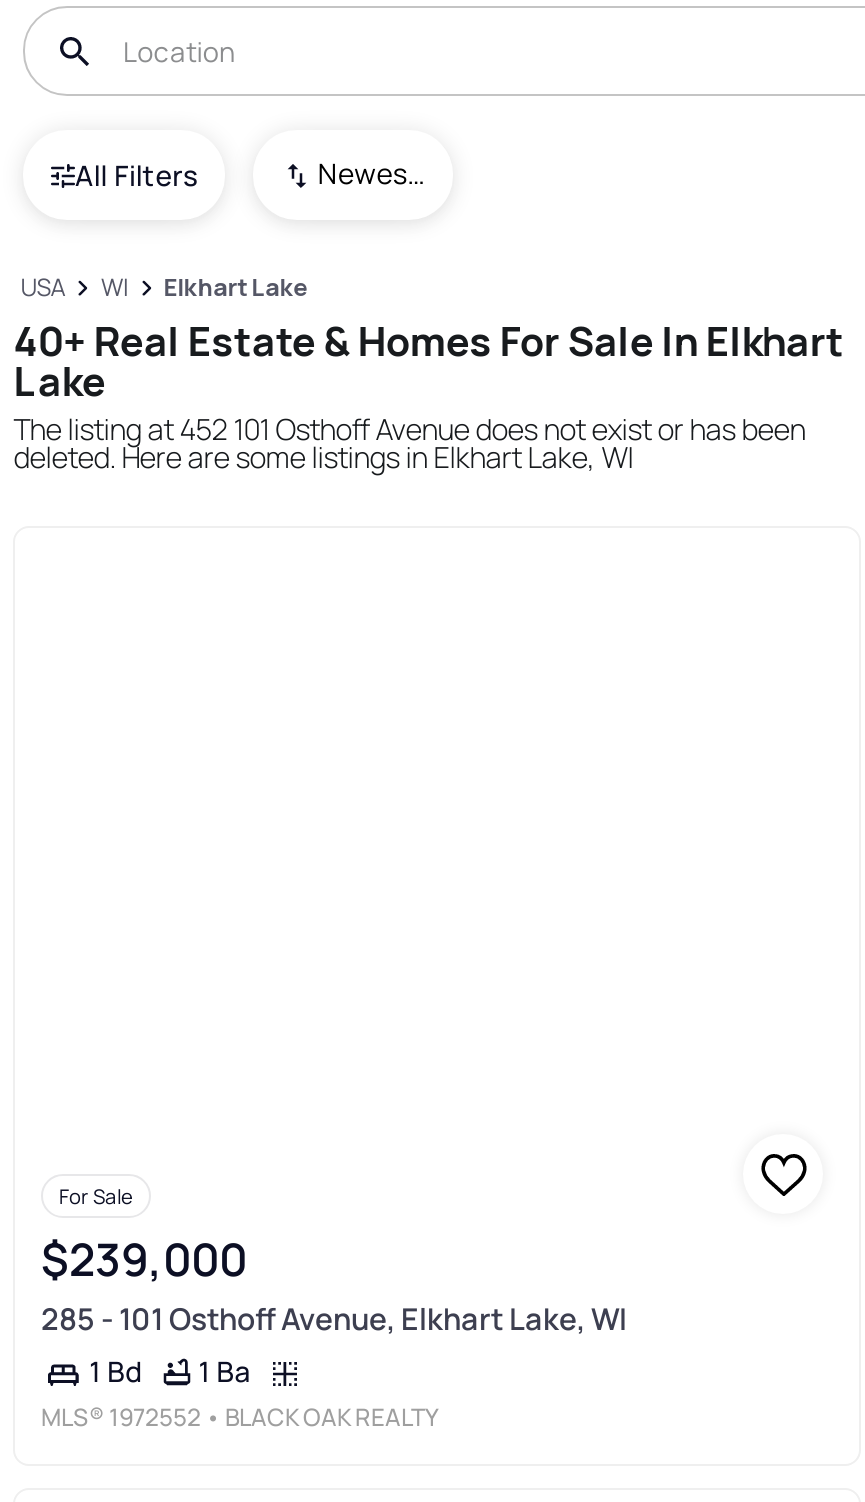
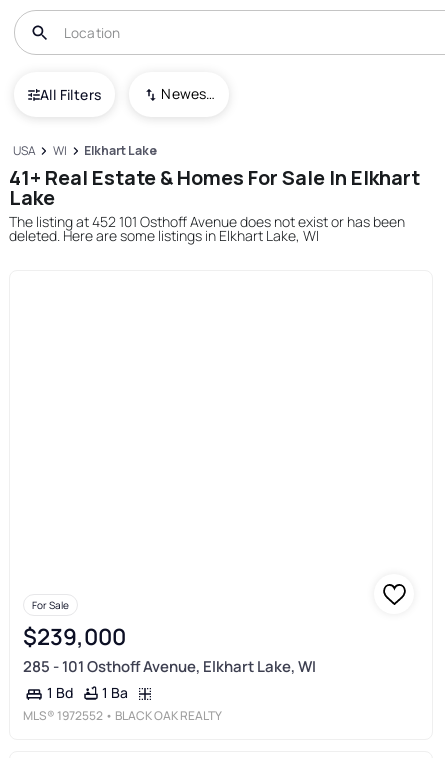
- 40+ Real Estate & Homes For Sale In Elkhart
+ 41+ Real Estate & Homes For Sale In Elkhart
